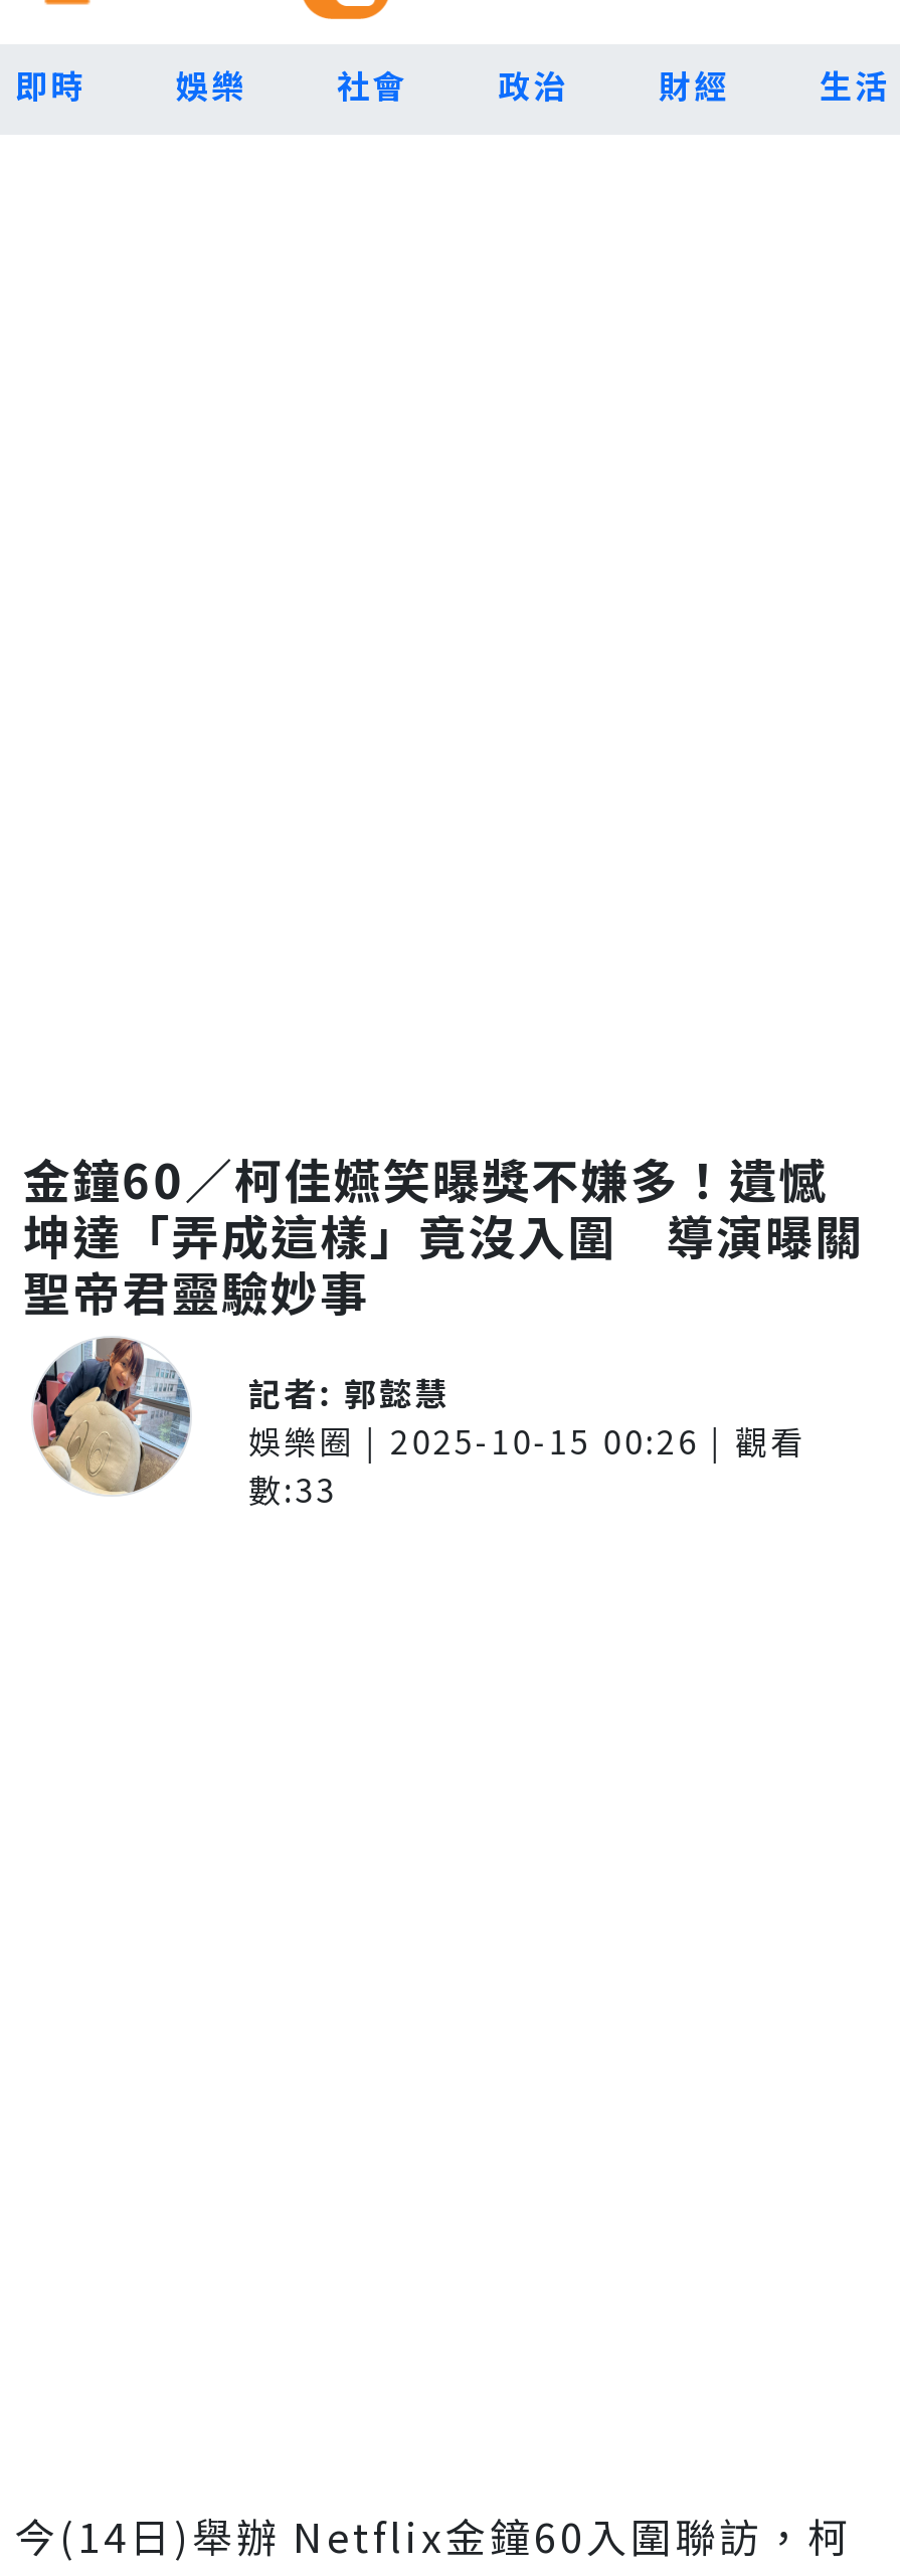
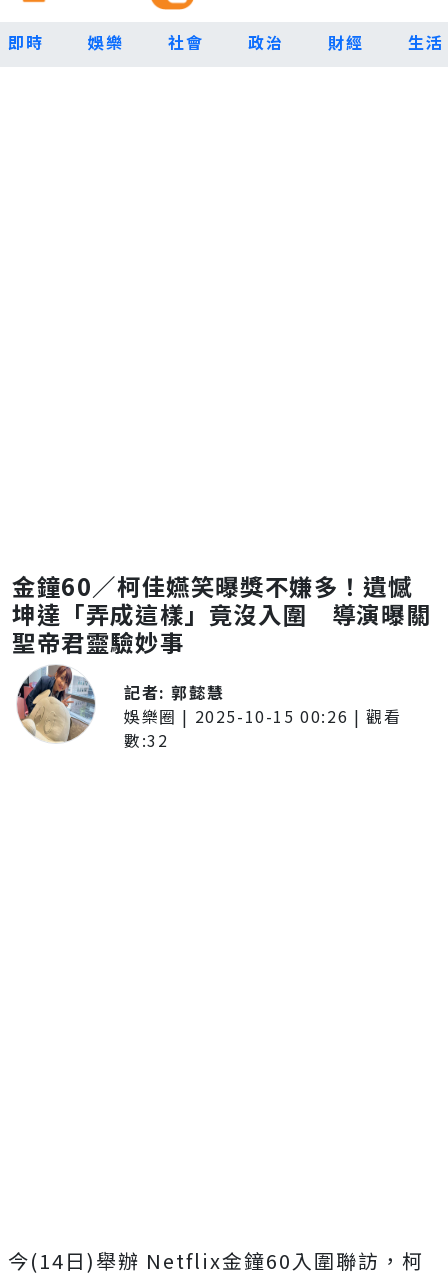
- 數:33
+ 數:32
